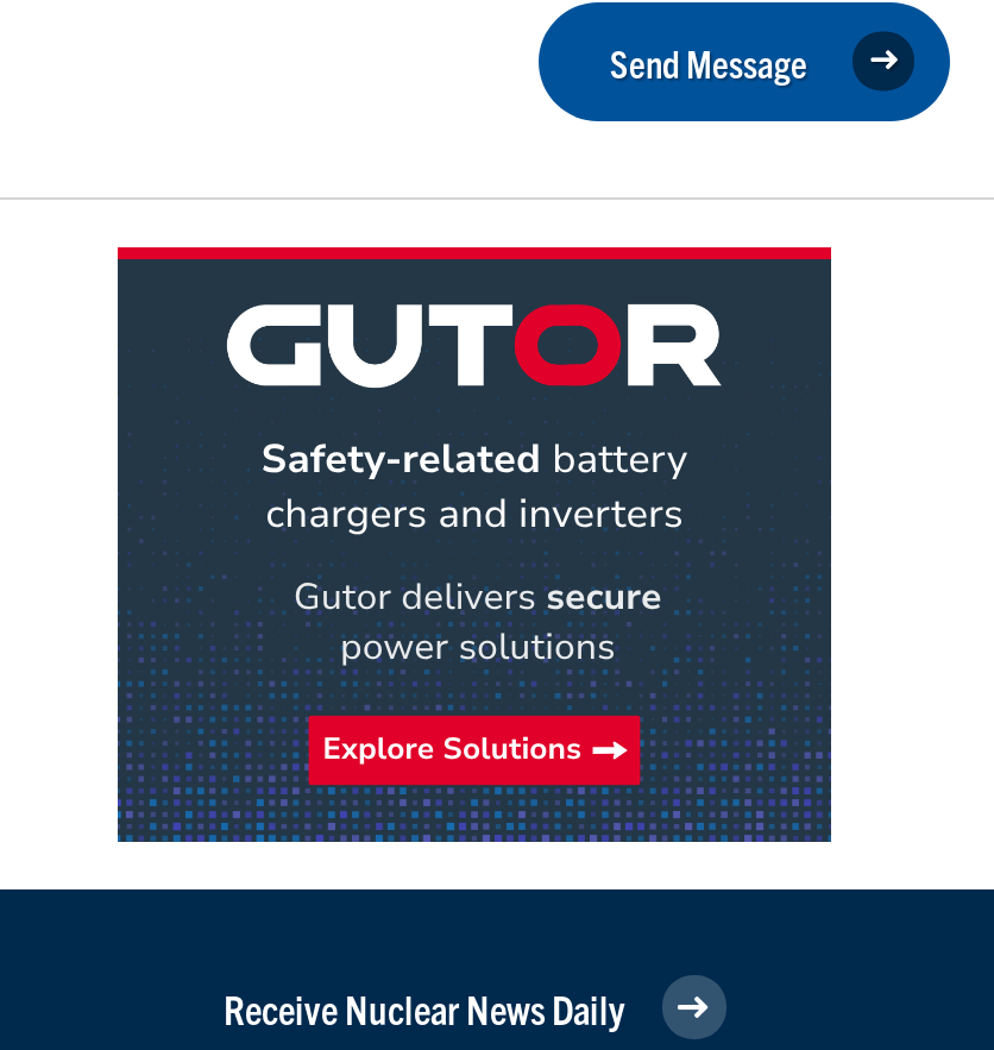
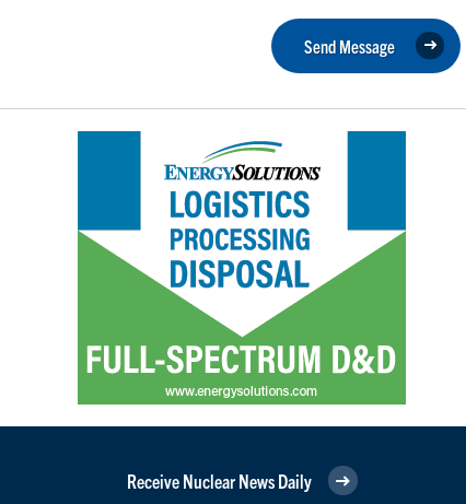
- [image]
+ [image]
